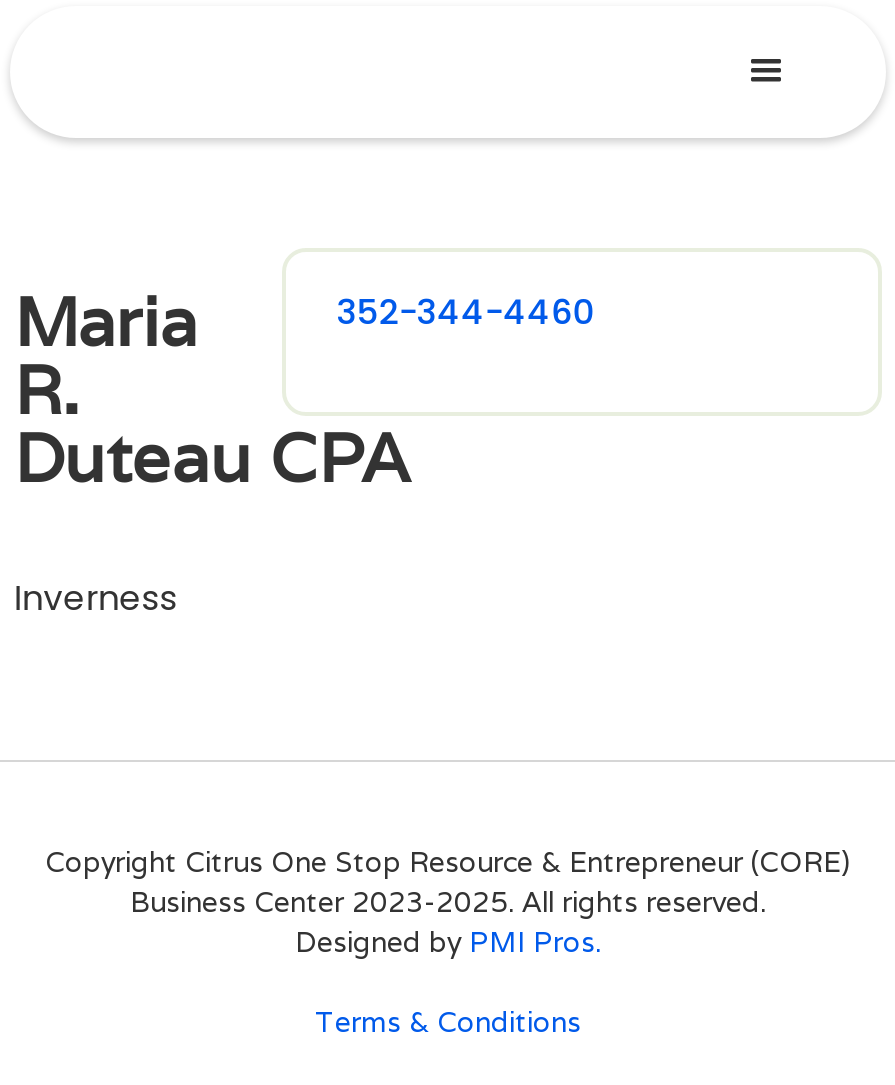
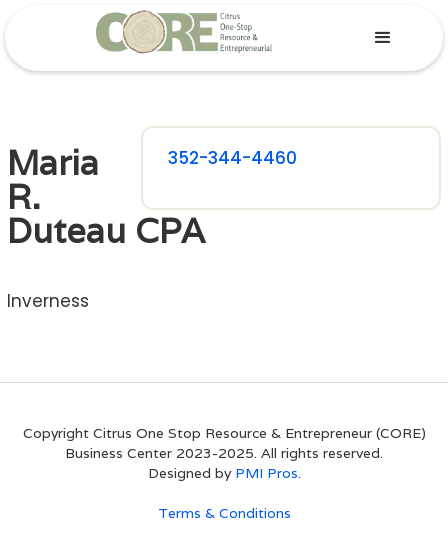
+ [image]
